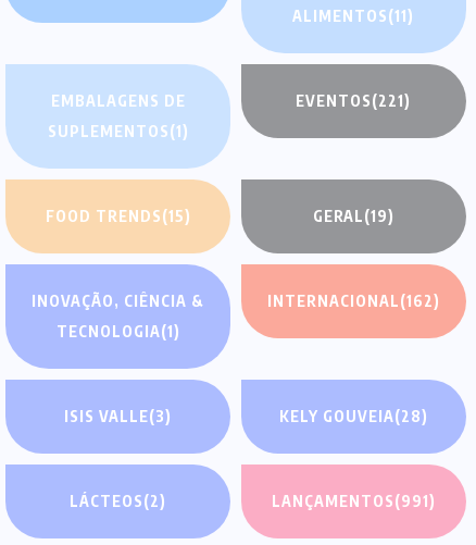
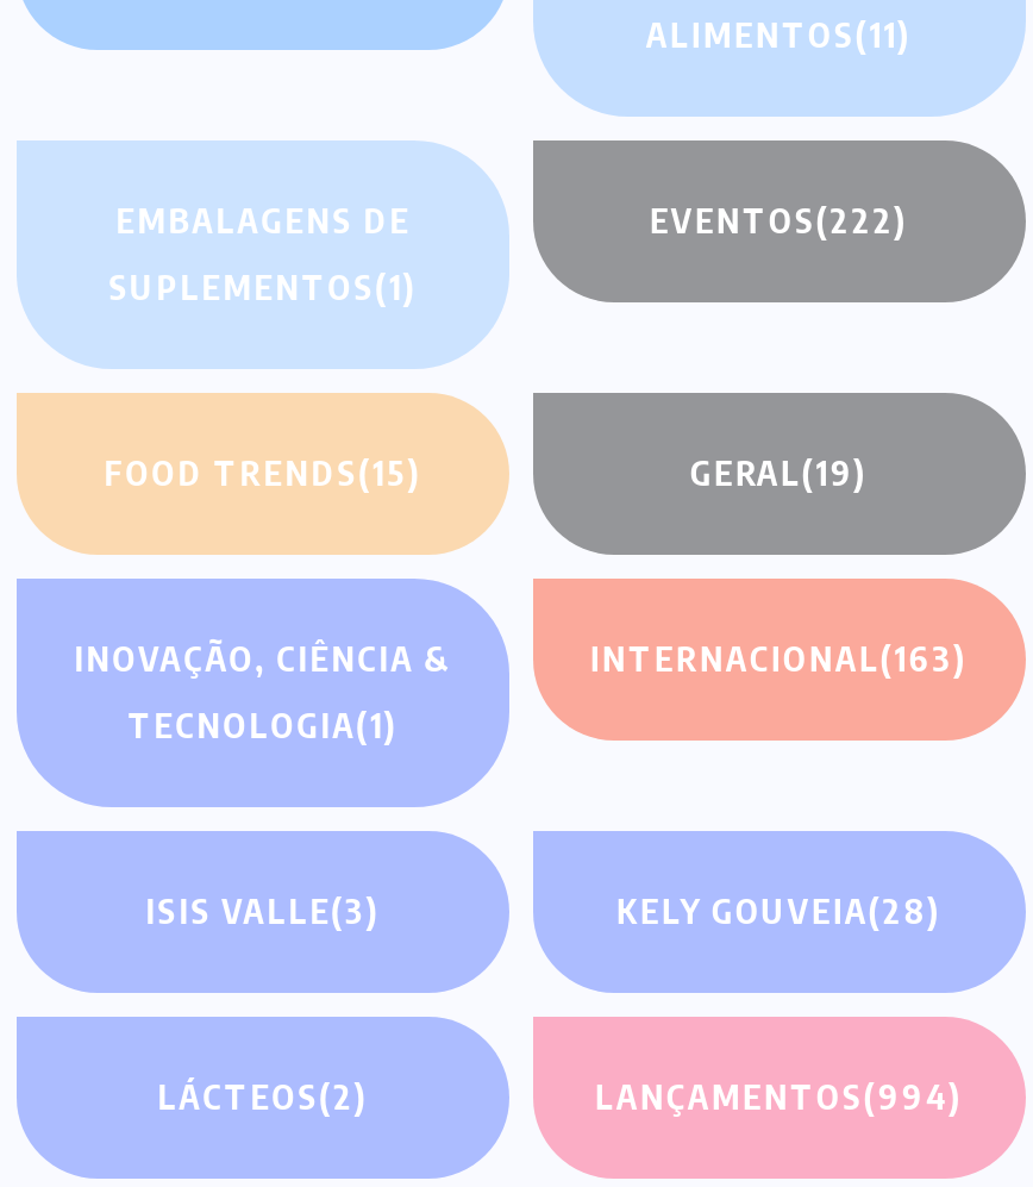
- EVENTOS(221)
+ EVENTOS(222)

- INTERNACIONAL(162)
+ INTERNACIONAL(163)

- LANÇAMENTOS(991)
+ LANÇAMENTOS(994)
